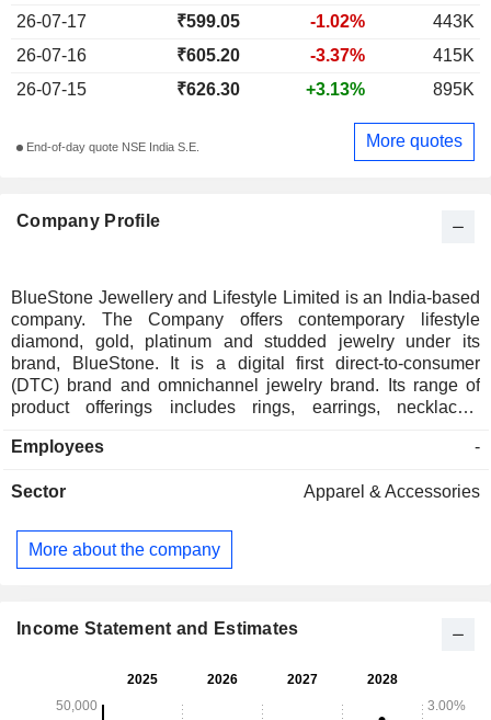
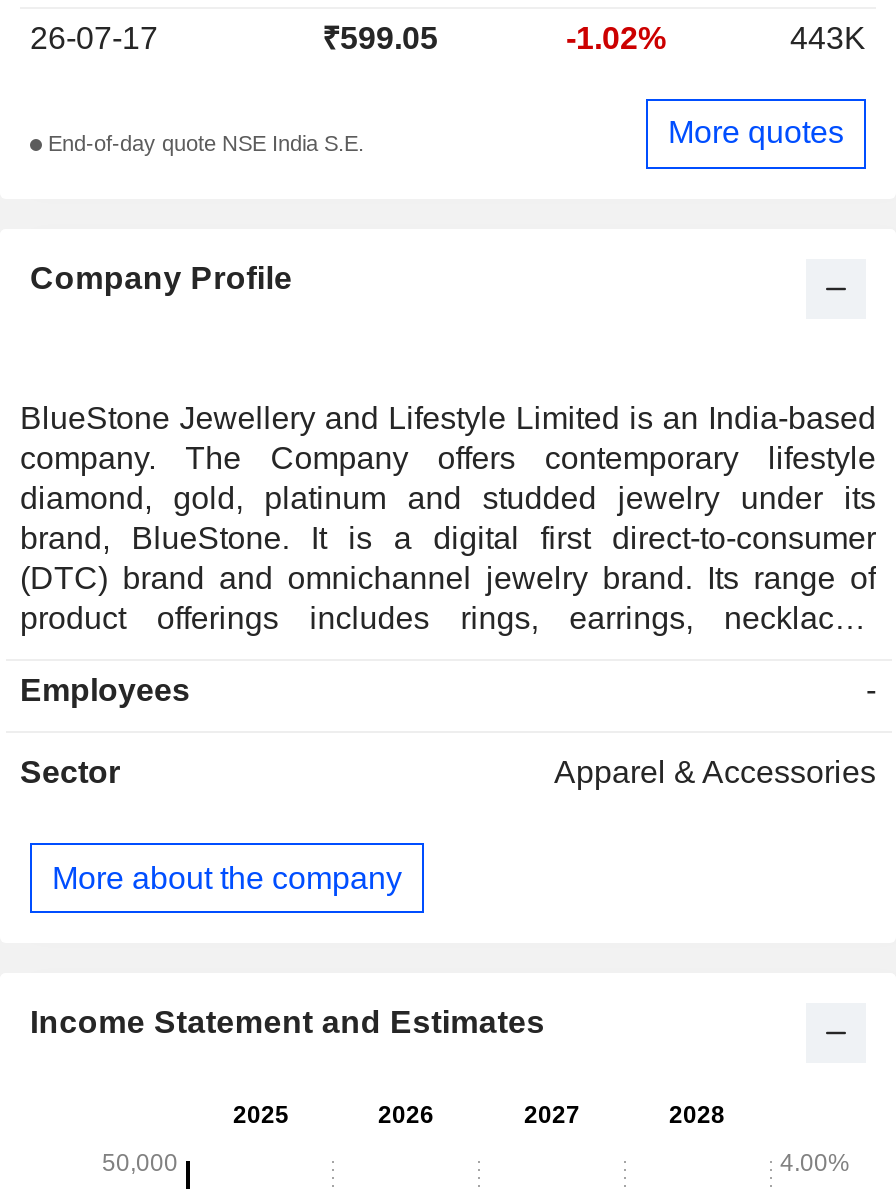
- 26-07-16
- ₹605.20
- -3.37%
- 415K
- 26-07-15
- ₹626.30
- +3.13%
- 895K
